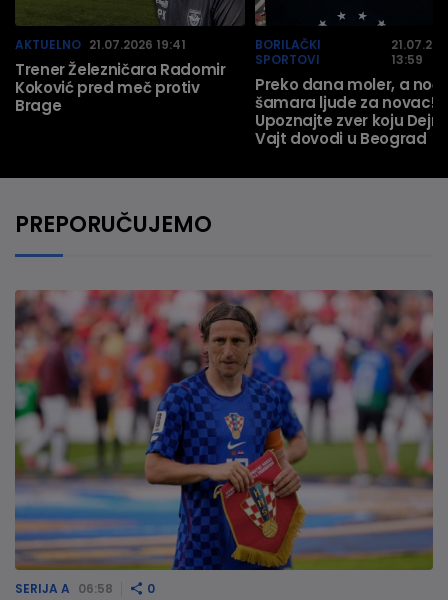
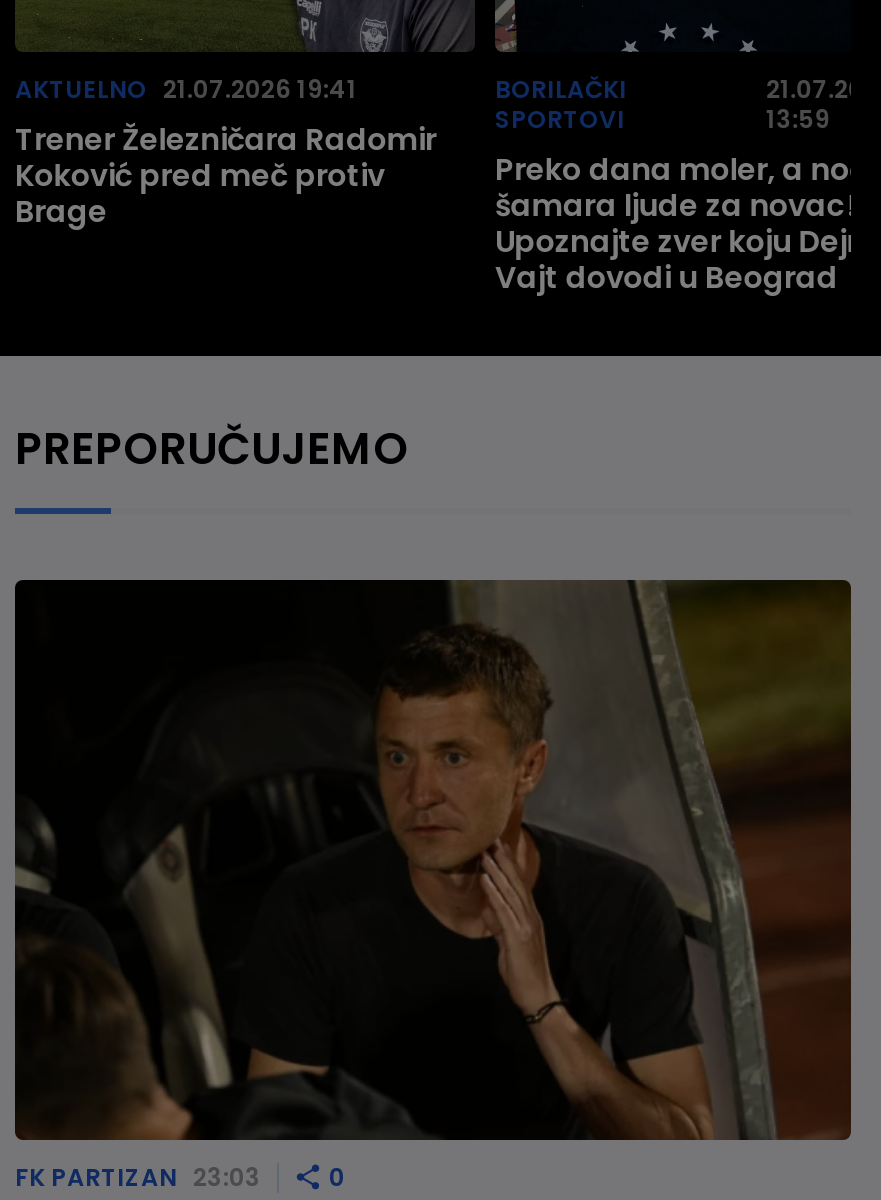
- [image]
- SERIJA A 06:58 0
+ [image]
+ FK PARTIZAN 23:03 0
